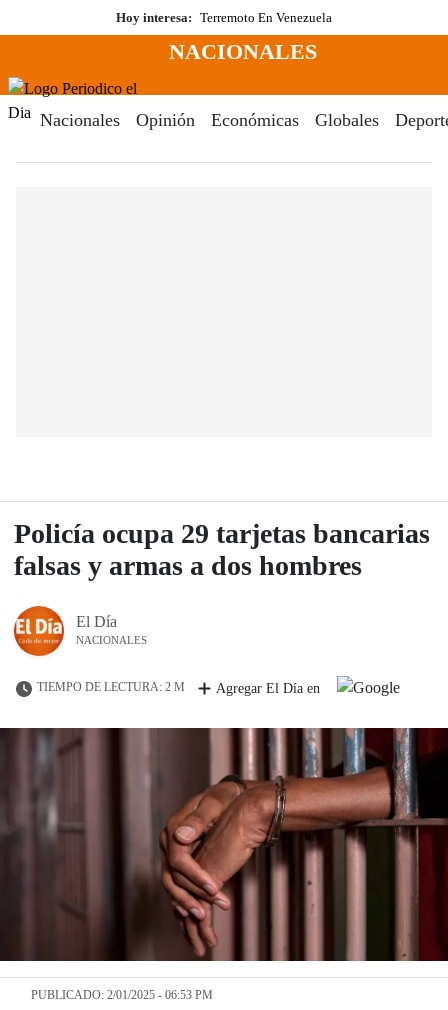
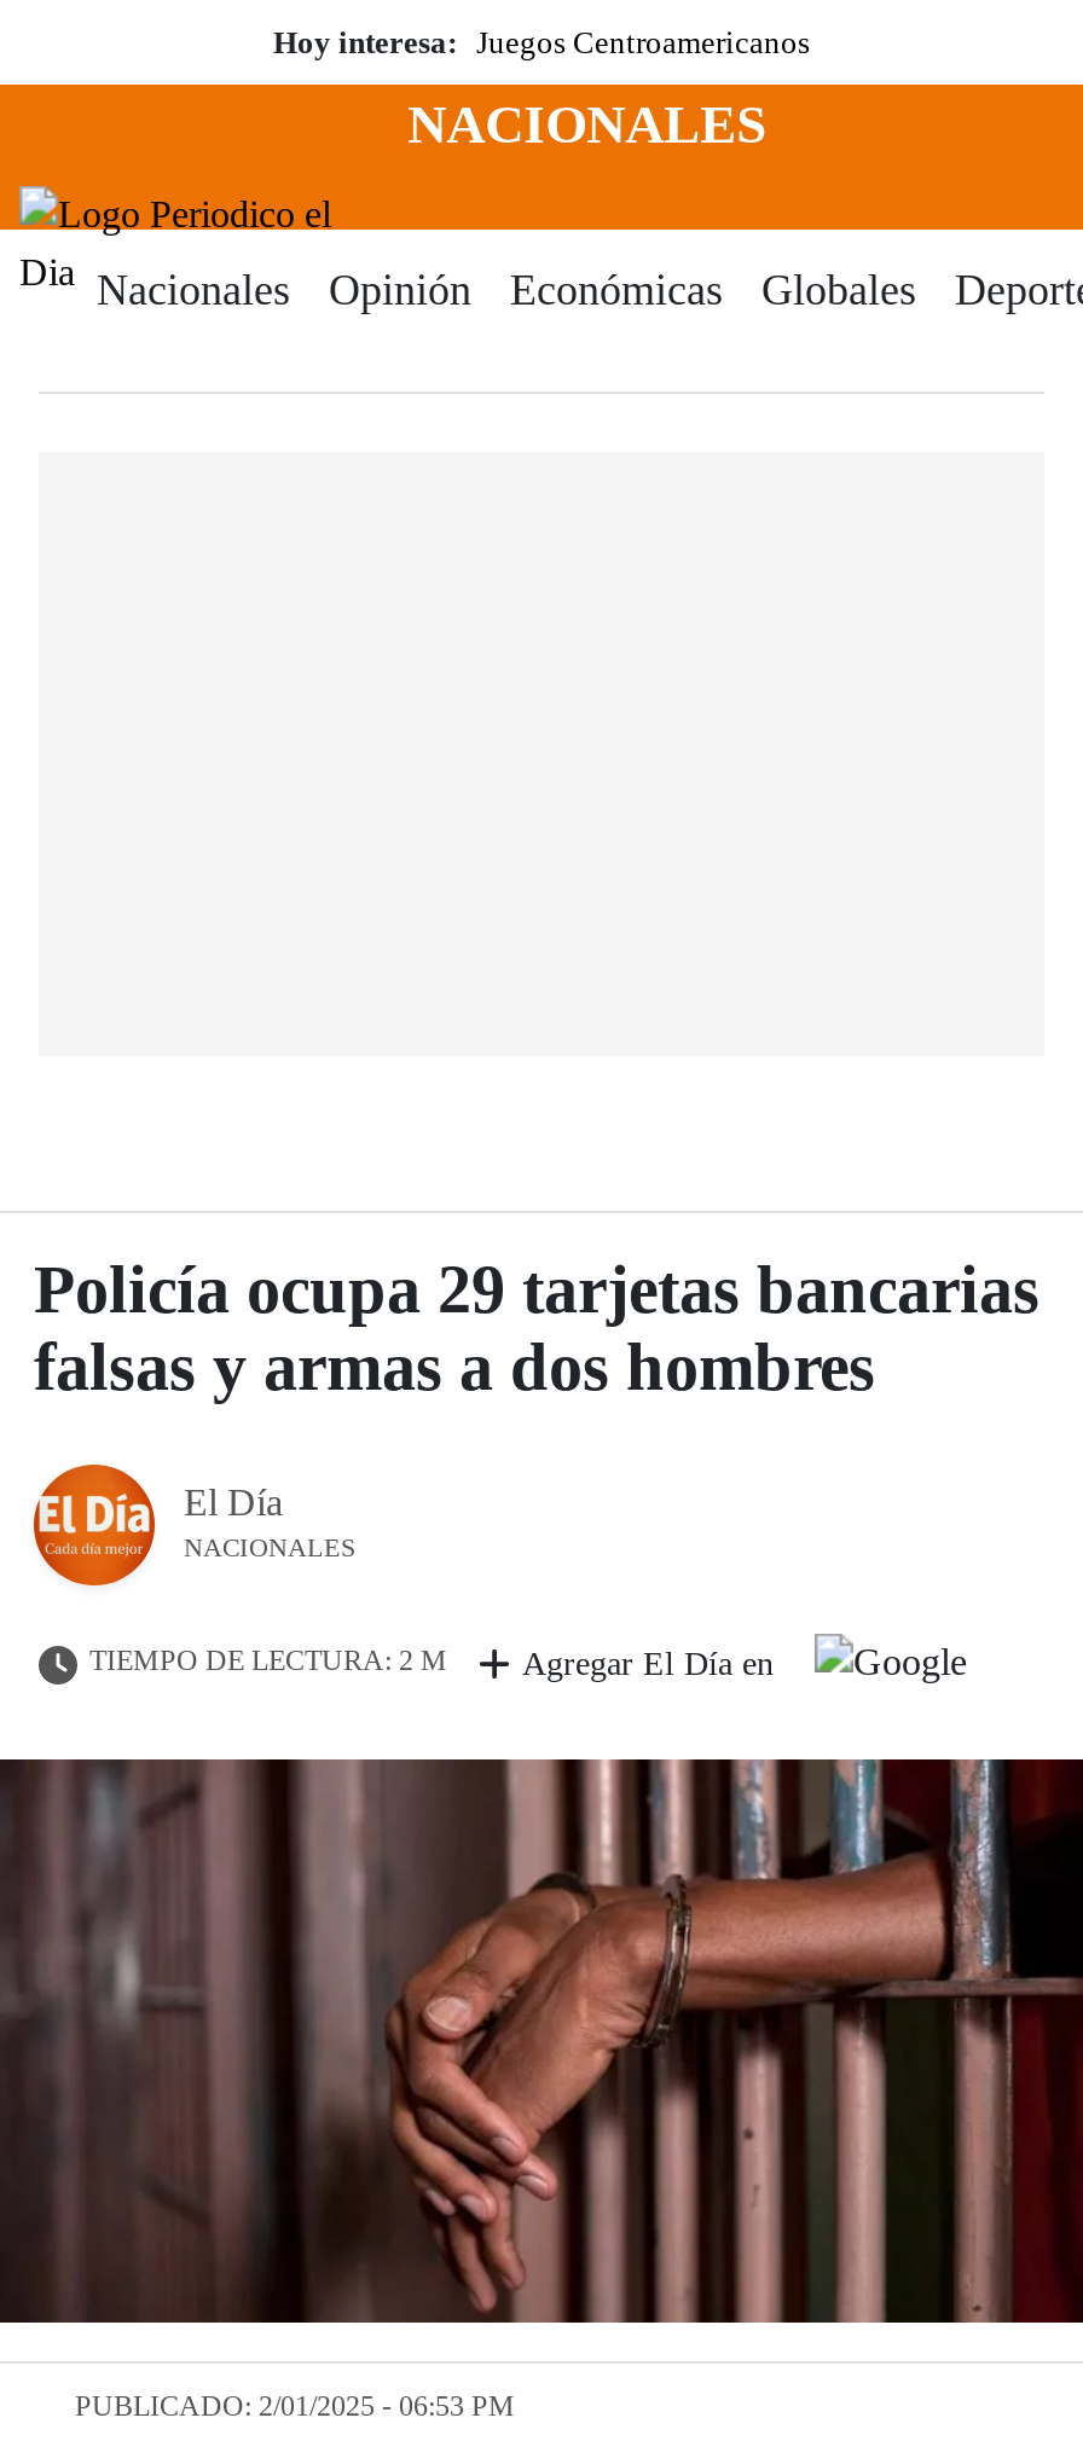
- Hoy interesa: Terremoto En Venezuela
+ Hoy interesa: Juegos Centroamericanos
